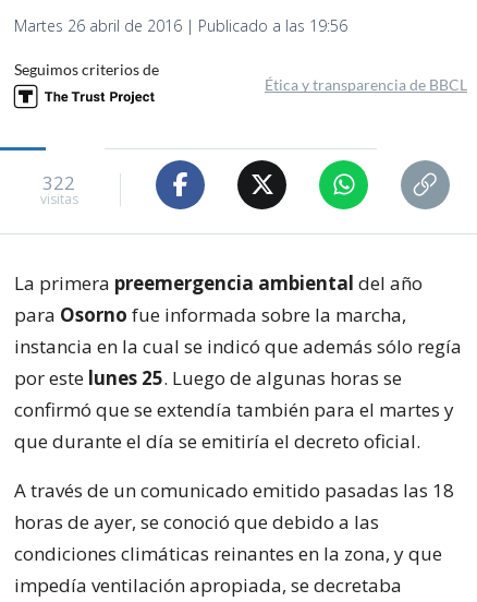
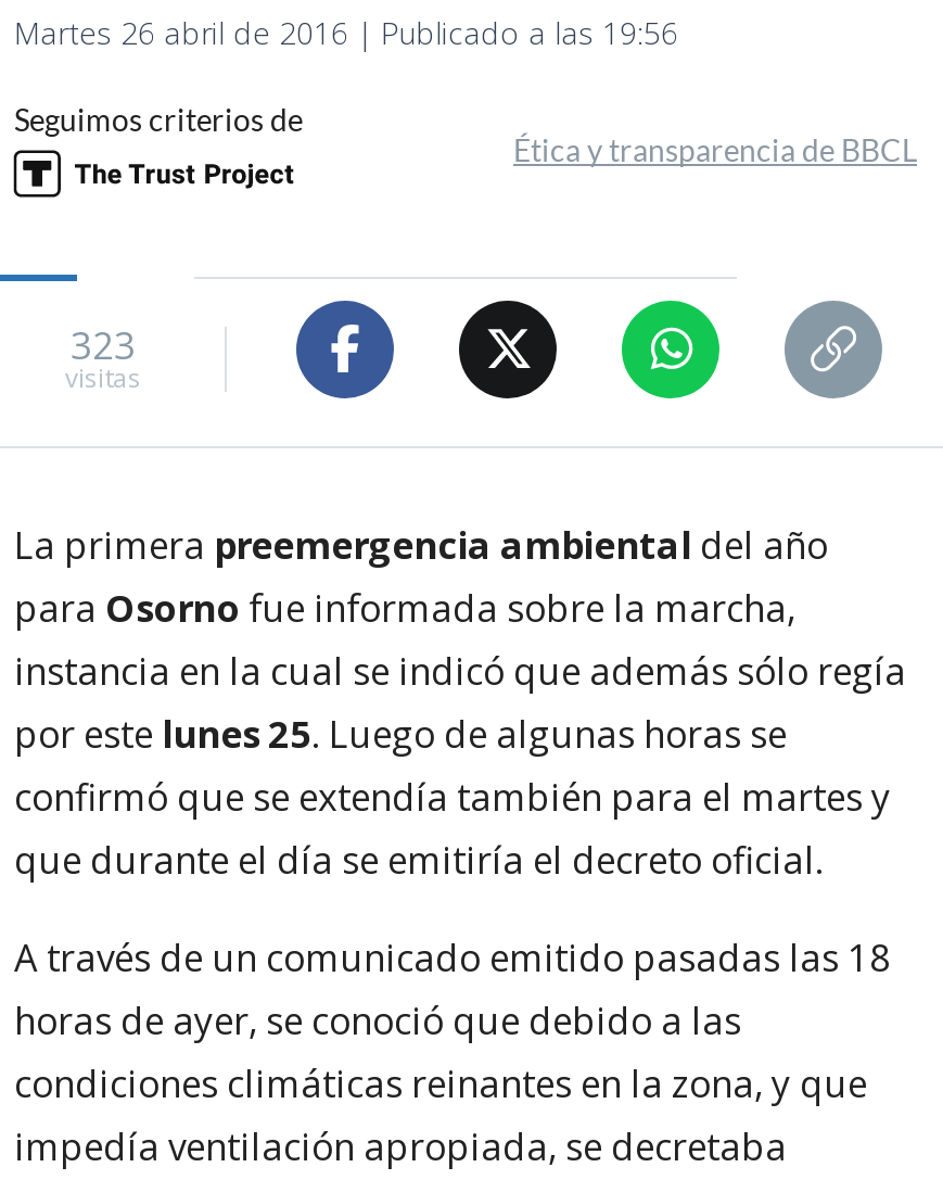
- 322
+ 323
